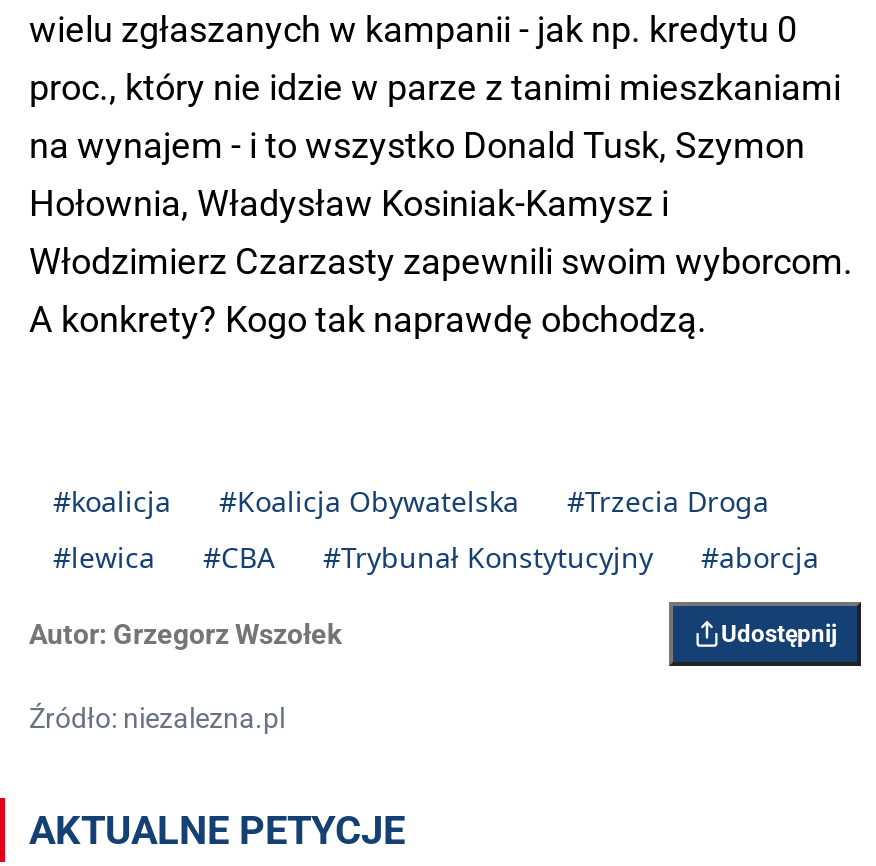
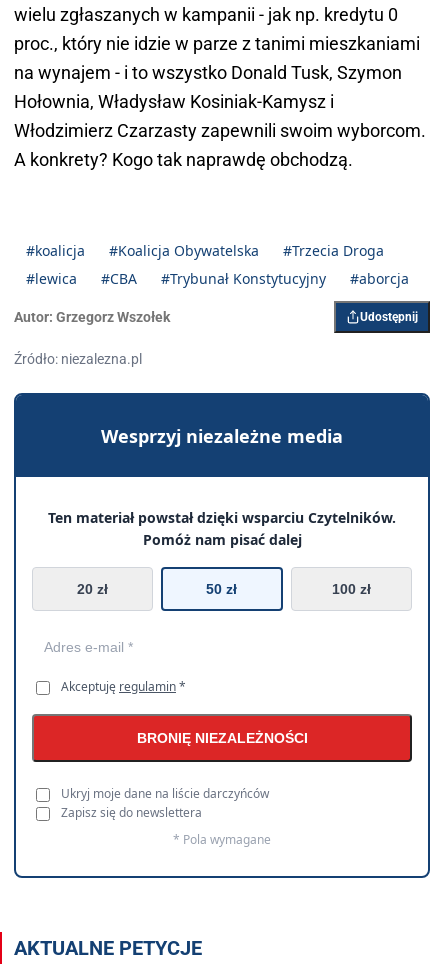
+ [image]
+ Wesprzyj niezależne media
+ Ten materiał powstał dzięki wsparciu Czytelników.
+ Pomóż nam pisać dalej
+ 20 zł
+ 50 zł
+ 100 zł

+ Akceptuję regulamin *
+ BRONIĘ NIEZALEŻNOŚCI
+ Ukryj moje dane na liście darczyńców
+ Zapisz się do newslettera
+ * Pola wymagane
